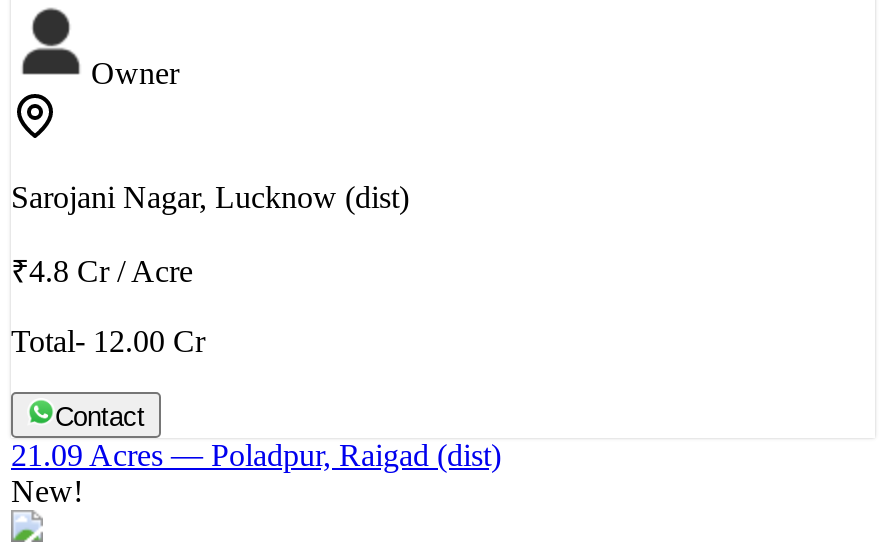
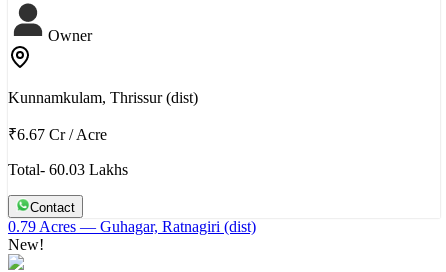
- Sarojani Nagar, Lucknow (dist)
+ Kunnamkulam, Thrissur (dist)

- ₹4.8 Cr / Acre
+ ₹6.67 Cr / Acre

- Total- 12.00 Cr
+ Total- 60.03 Lakhs

- 21.09 Acres — Poladpur, Raigad (dist)
+ 0.79 Acres — Guhagar, Ratnagiri (dist)
